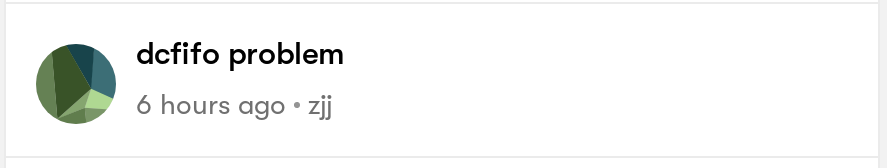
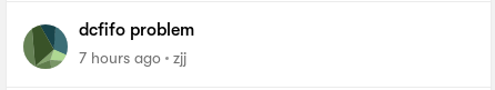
- 6 hours ago
+ 7 hours ago
